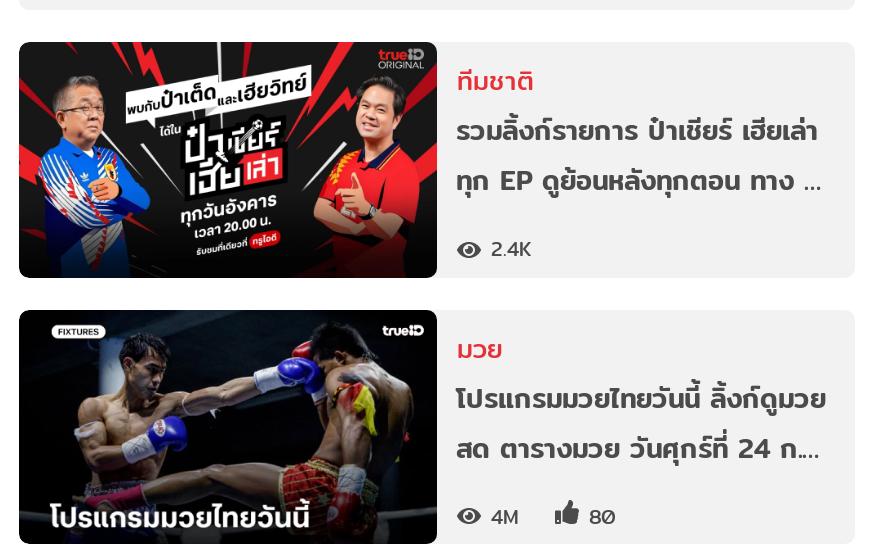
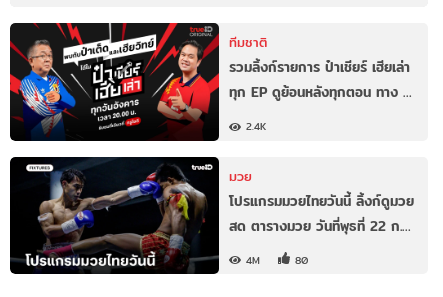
- สด ตารางมวย วันศุกร์ที่ 24 ก.…
+ สด ตารางมวย วันที่พุธที่ 22 ก.…
